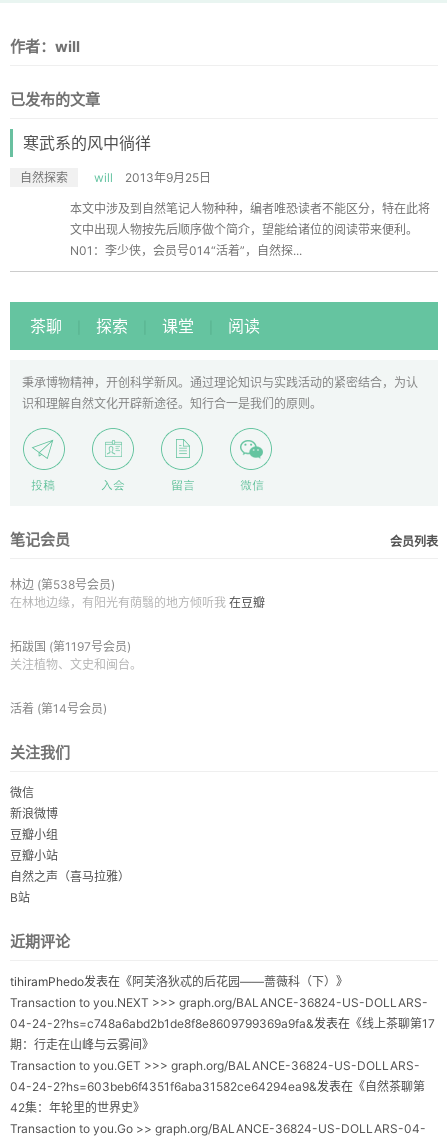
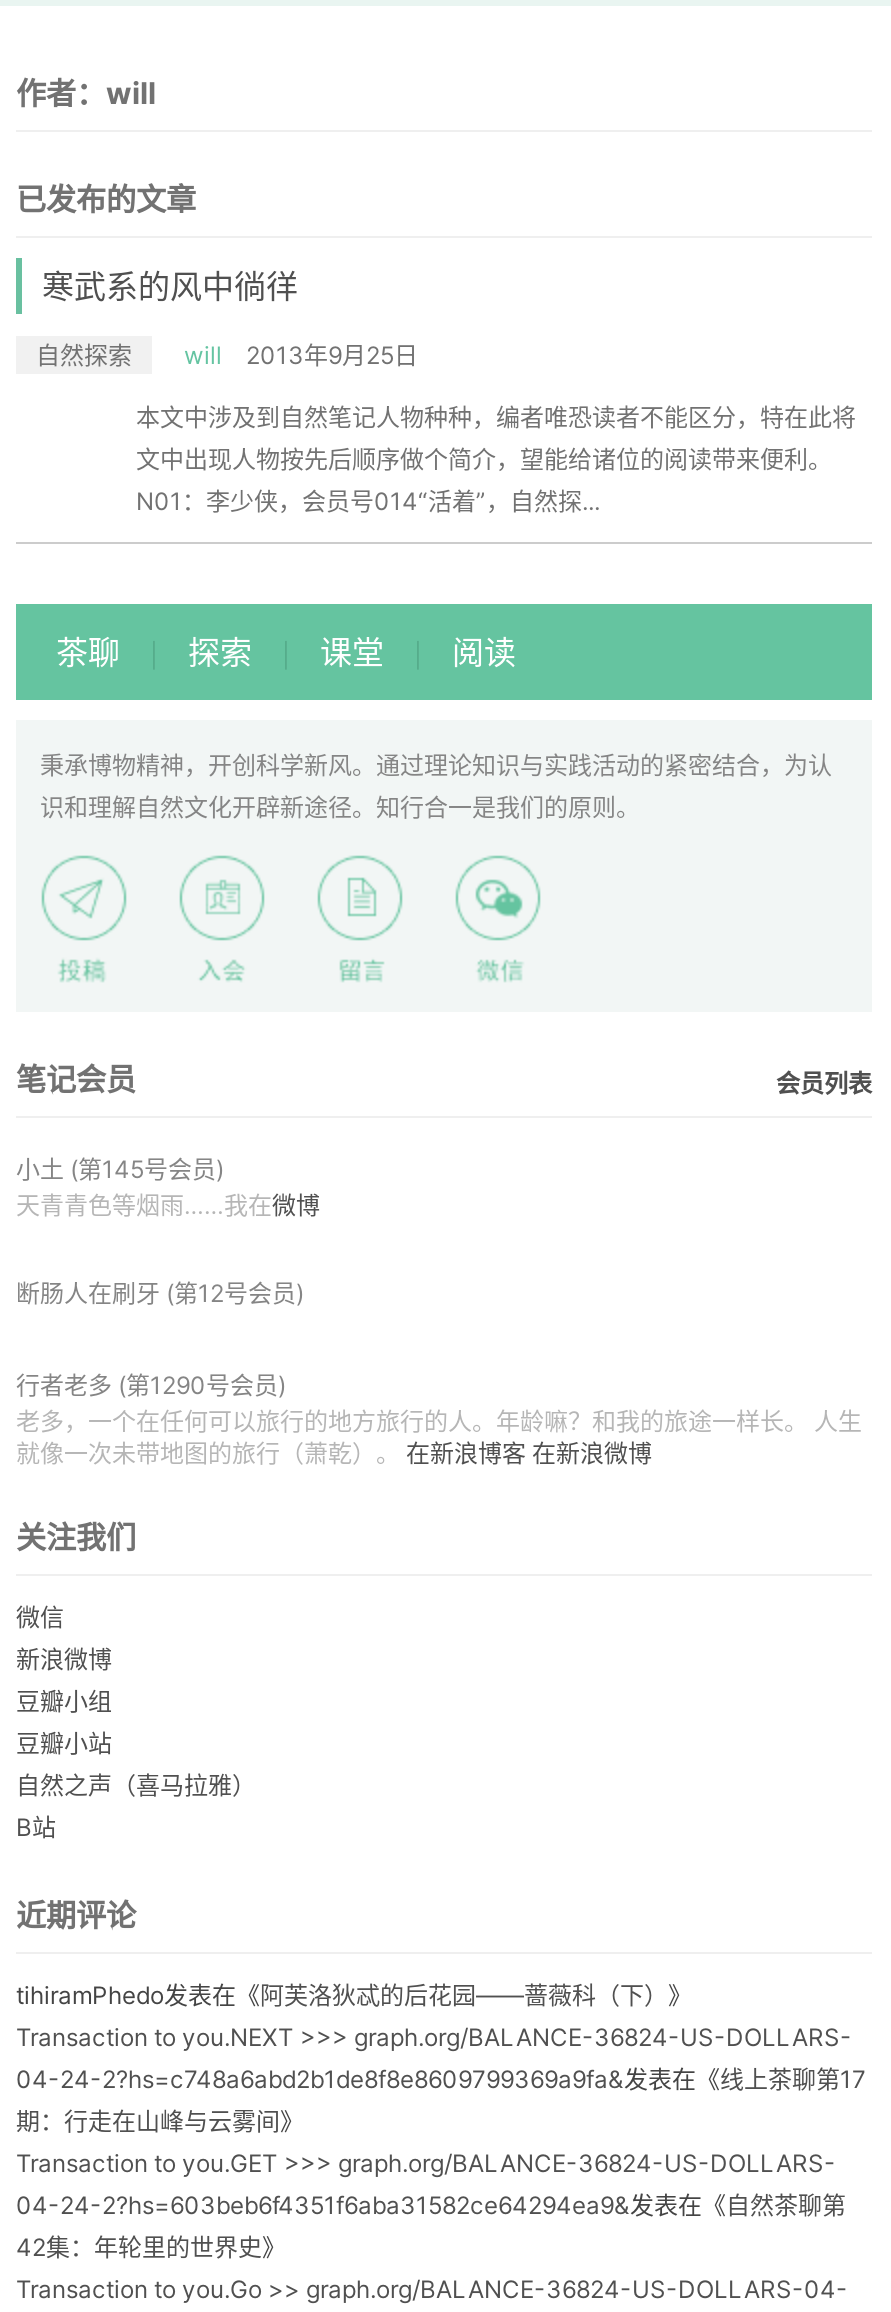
- 林边 (第538号会员)
- 在林地边缘，有阳光有荫翳的地方倾听我在豆瓣
+ 小土 (第145号会员)
+ 天青青色等烟雨……我在微博

- 拓跋国 (第1197号会员)
- 关注植物、文史和闽台。
+ 断肠人在刷牙 (第12号会员)

- 活着 (第14号会员)
+ 行者老多 (第1290号会员)
+ 老多，一个在任何可以旅行的地方旅行的人。年龄嘛？和我的旅途一样长。 人生
+ 就像一次未带地图的旅行（萧乾）。在新浪博客在新浪微博
